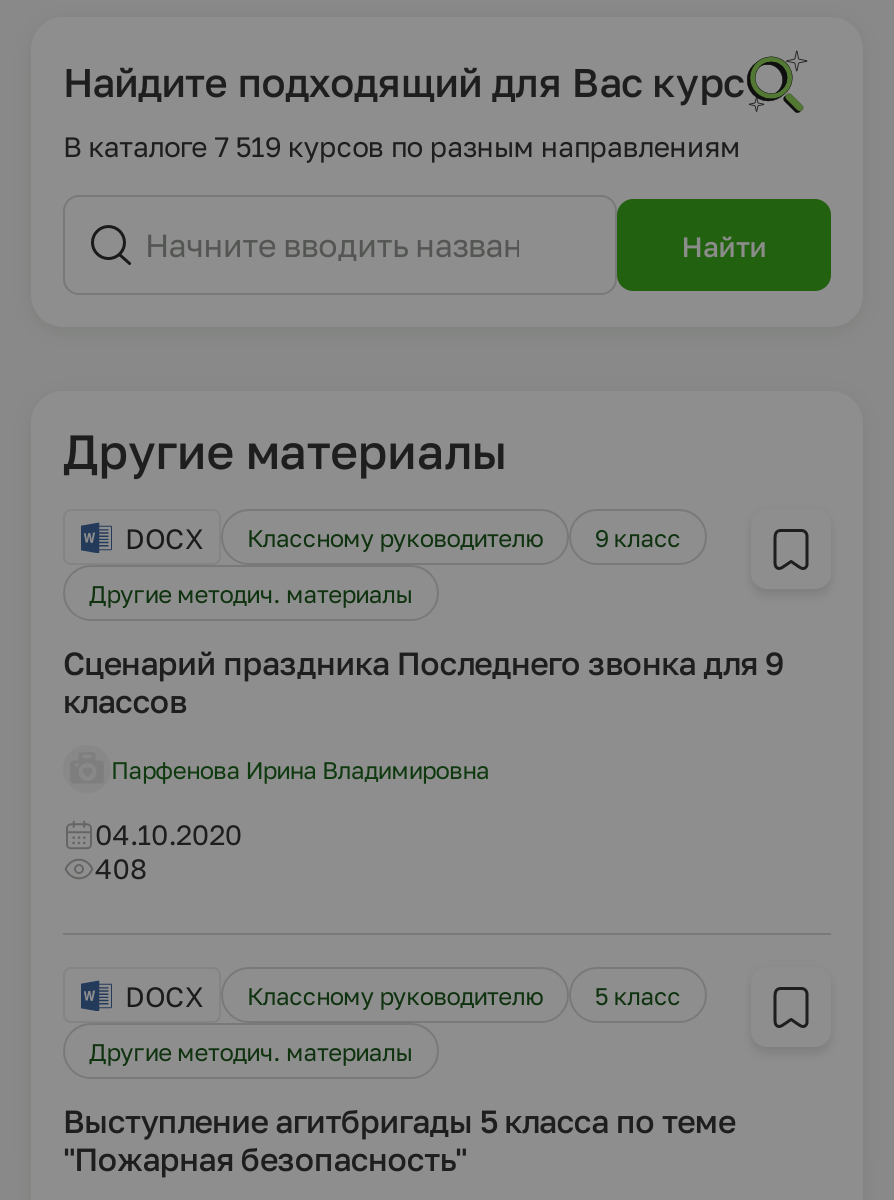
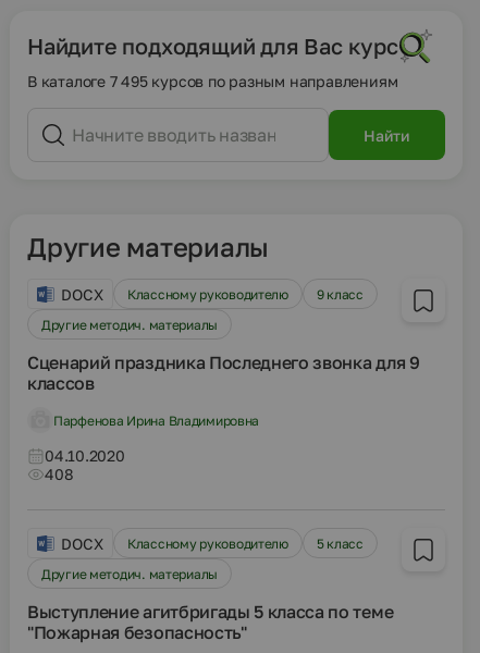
- В каталоге 7 519 курсов по разным направлениям
+ В каталоге 7 495 курсов по разным направлениям
